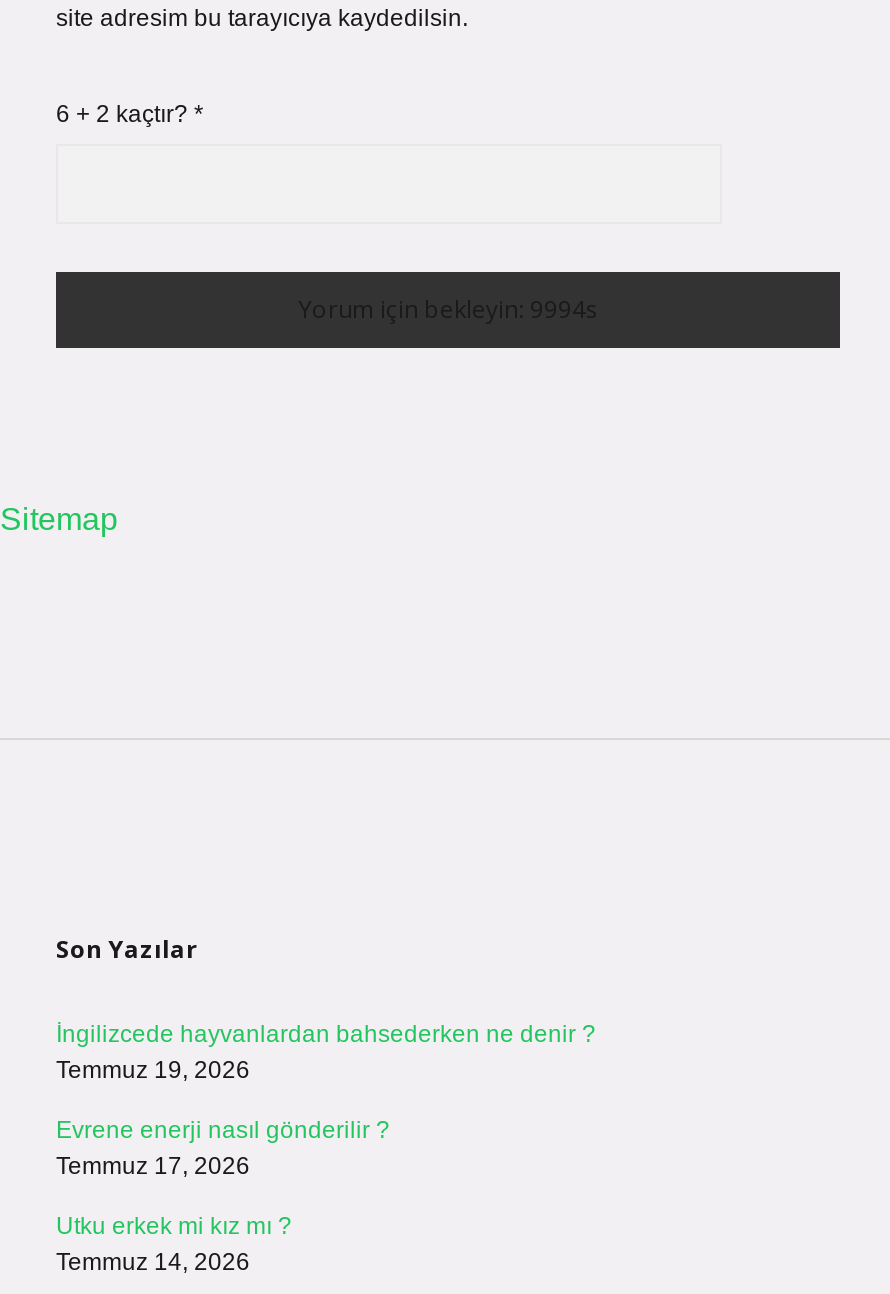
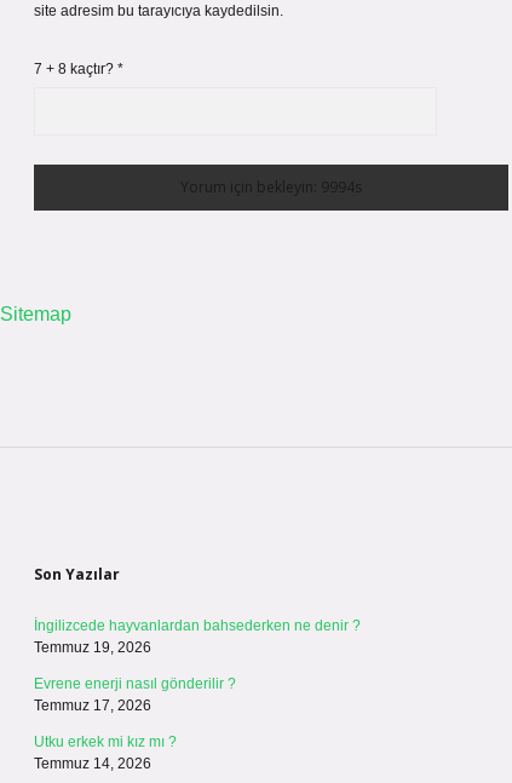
- 6 + 2 kaçtır? *
+ 7 + 8 kaçtır? *
